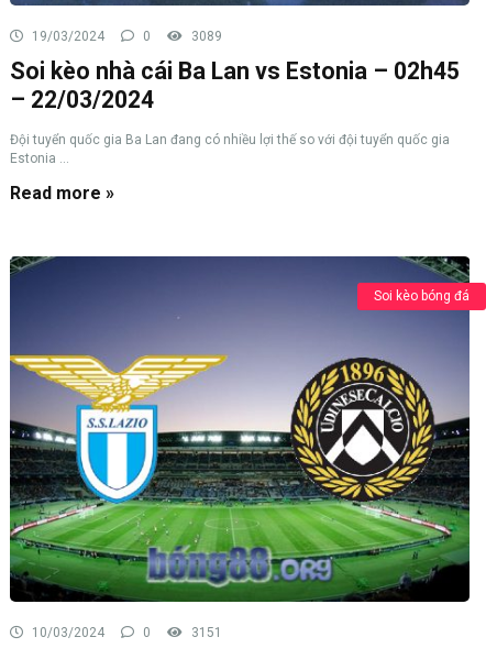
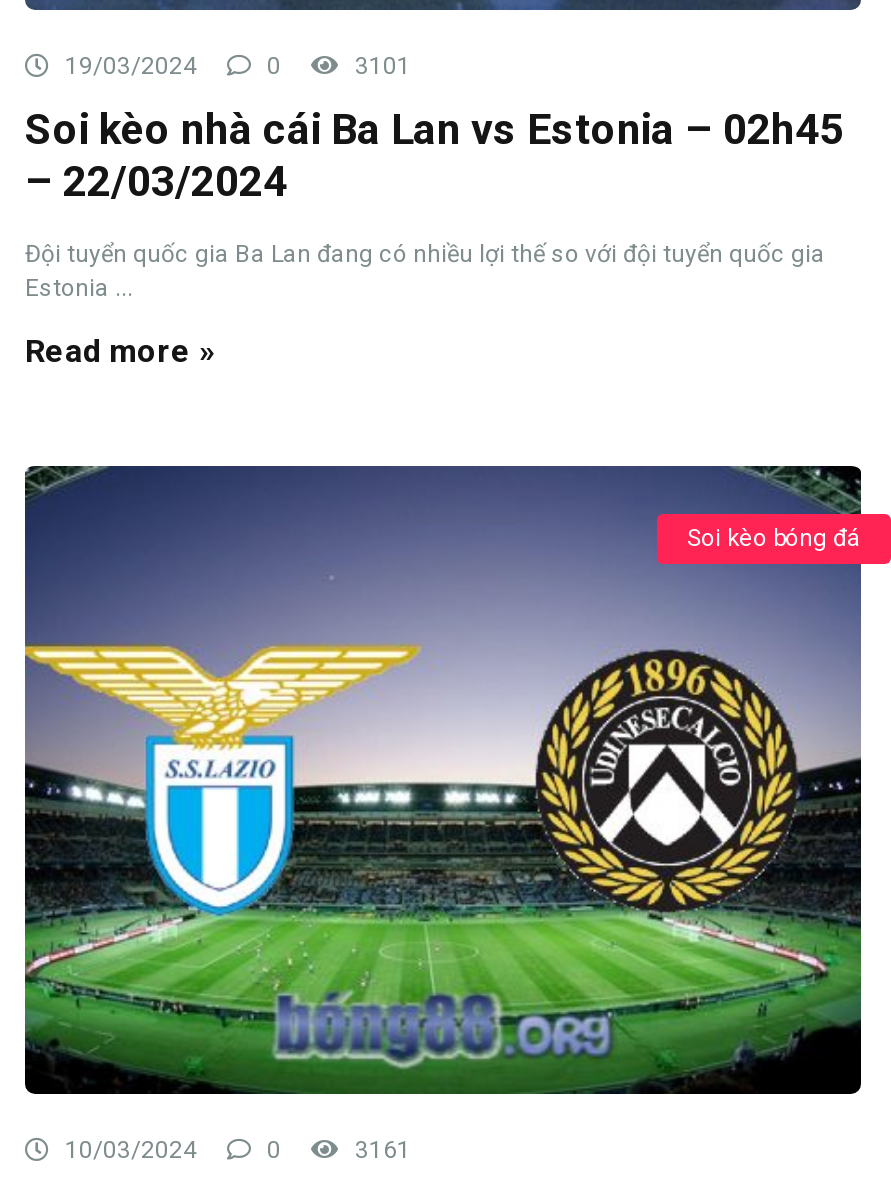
- 3089
+ 3101

- 3151
+ 3161
